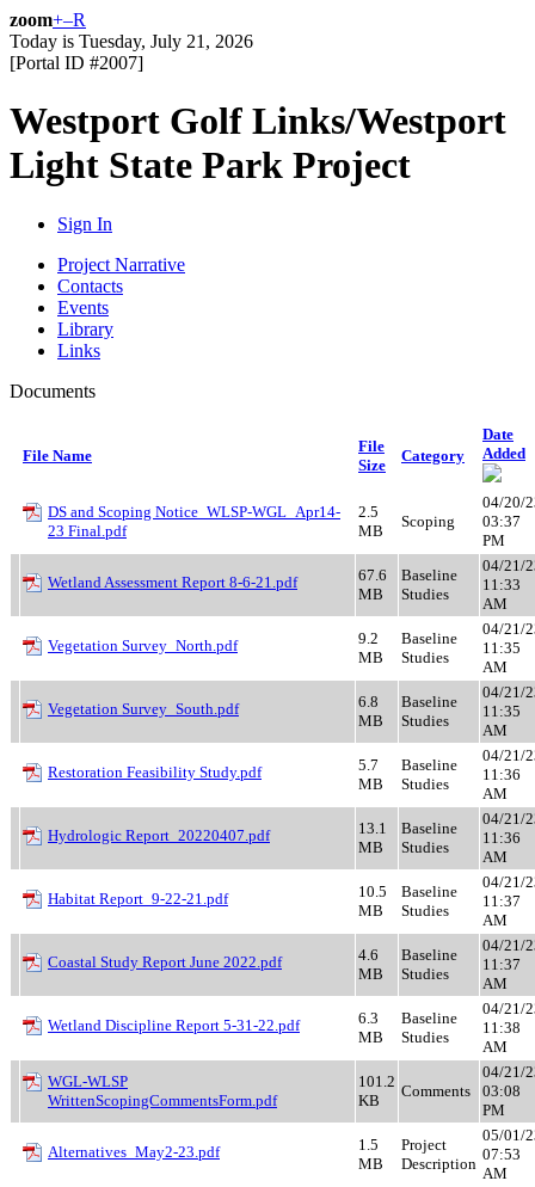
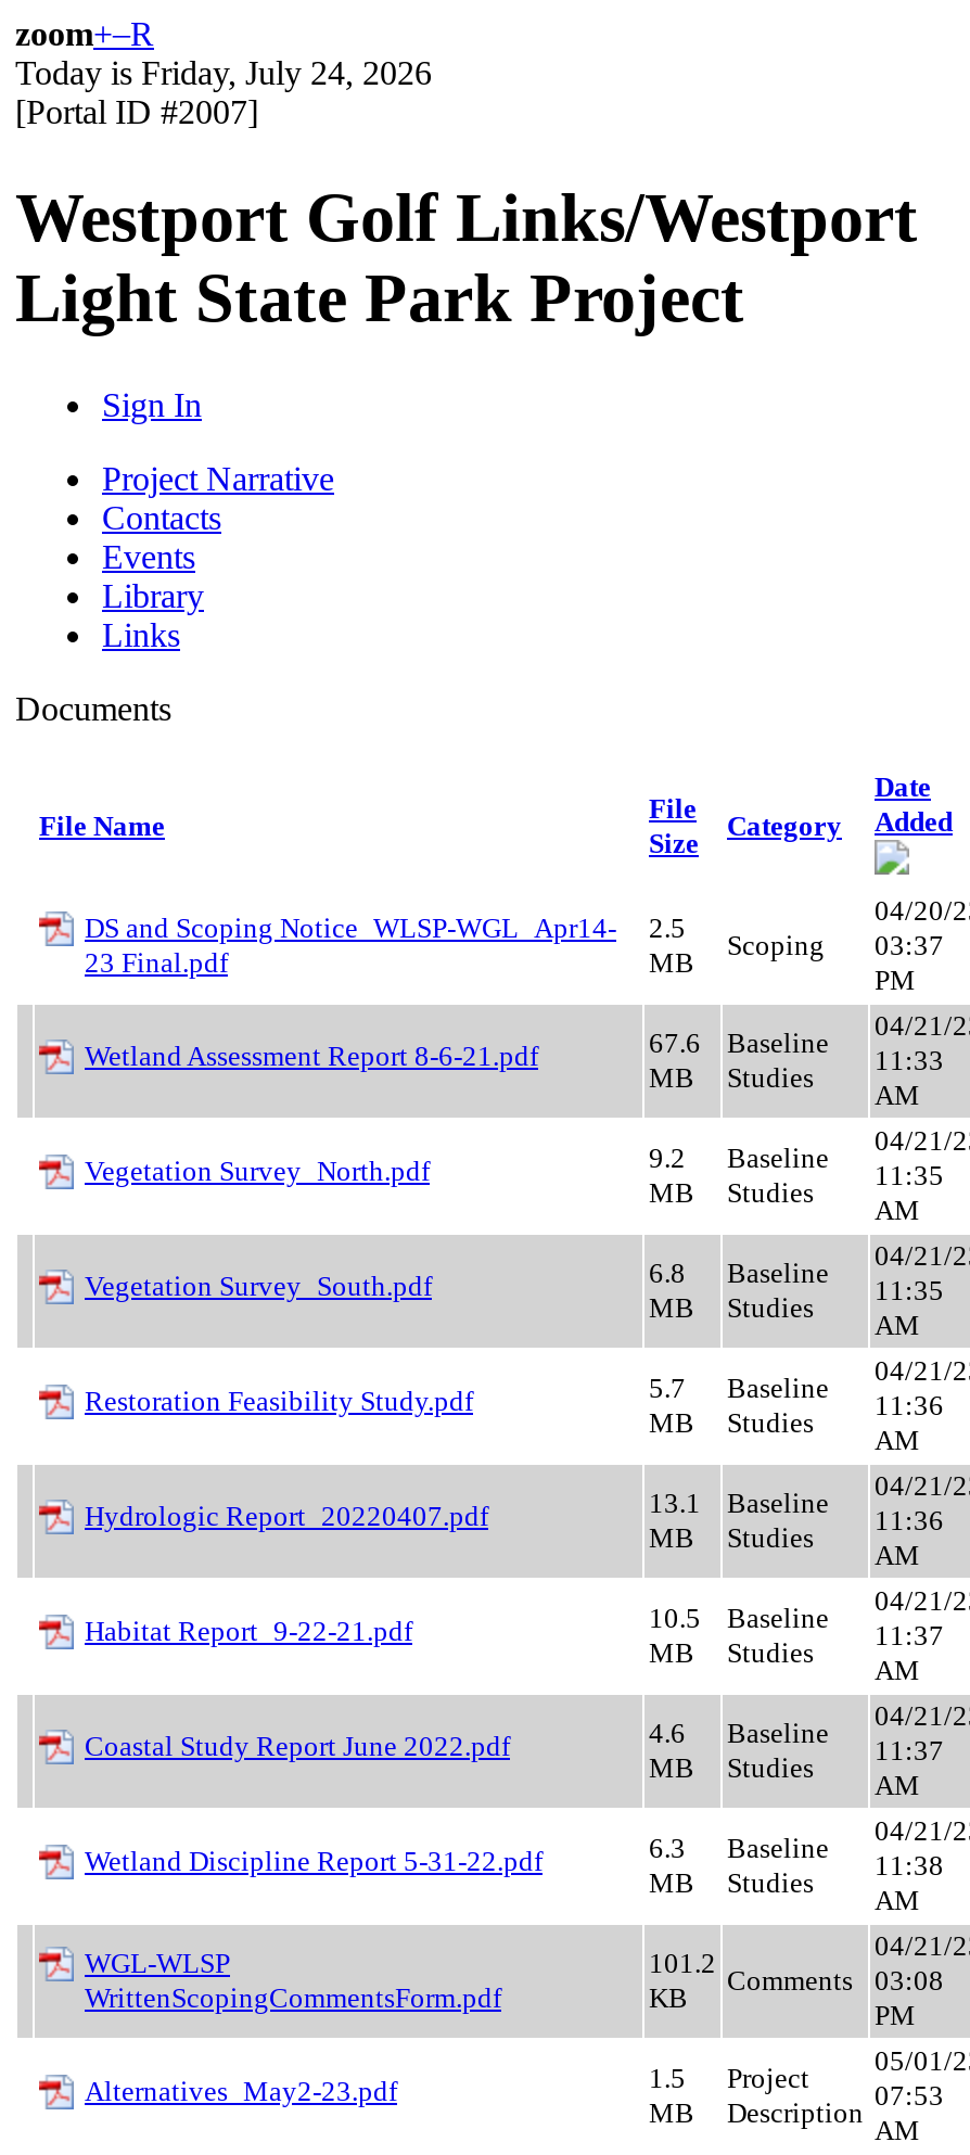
- Today is Tuesday, July 21, 2026
+ Today is Friday, July 24, 2026
